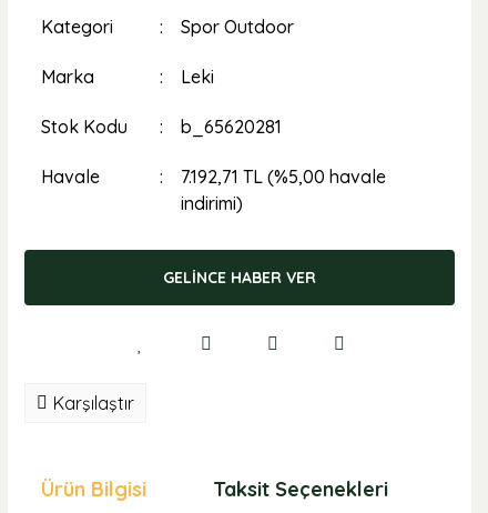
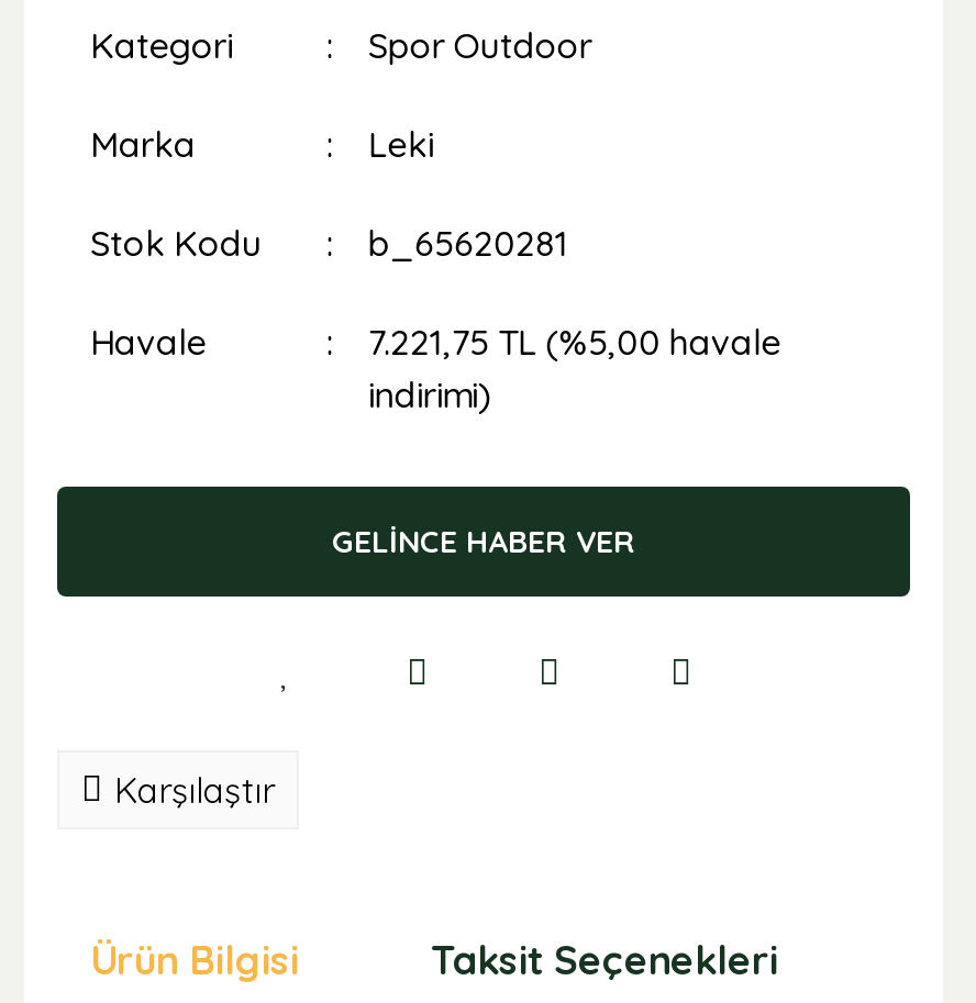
- 7.192,71 TL (%5,00 havale
+ 7.221,75 TL (%5,00 havale
